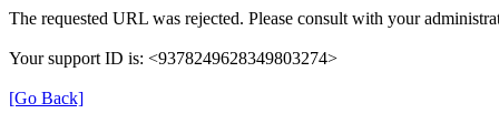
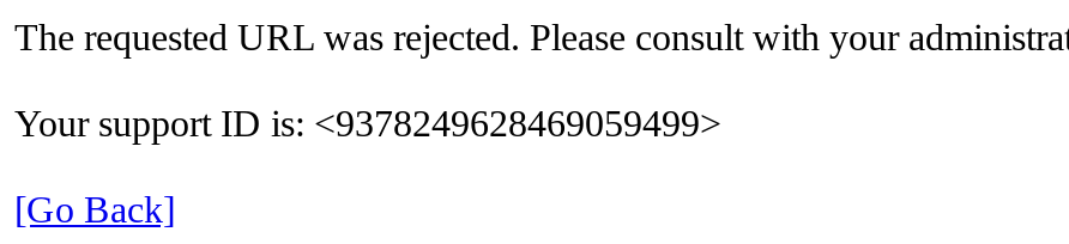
- Your support ID is: <9378249628349803274>
+ Your support ID is: <9378249628469059499>
